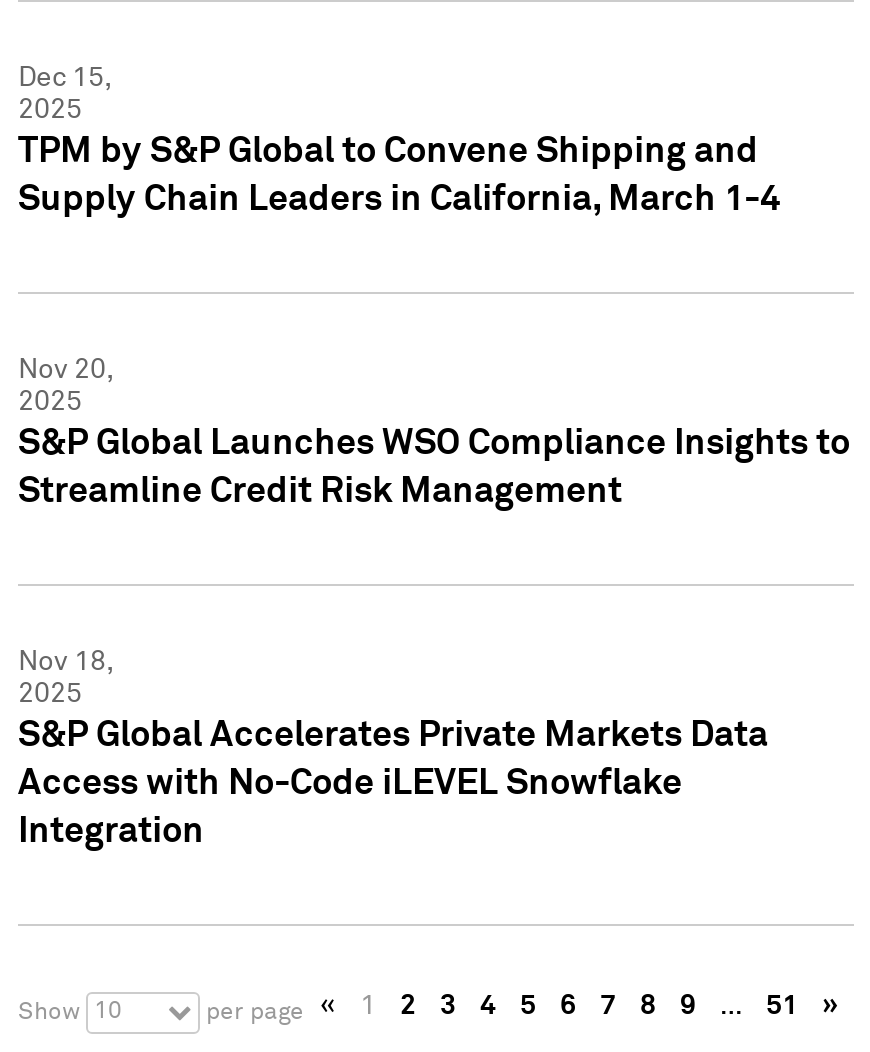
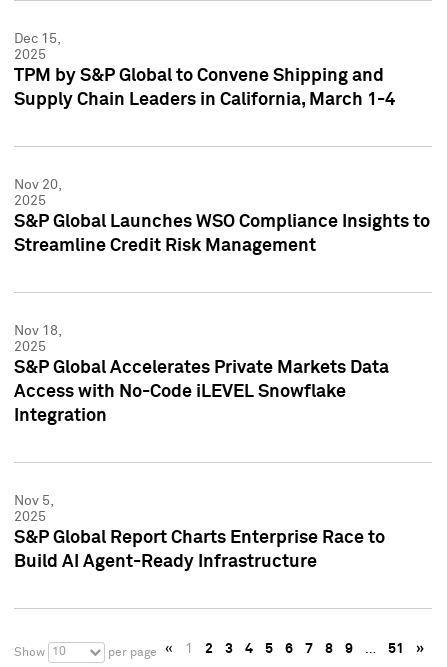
+ Nov 5,
+ 2025
+ S&P Global Report Charts Enterprise Race to
+ Build AI Agent-Ready Infrastructure
